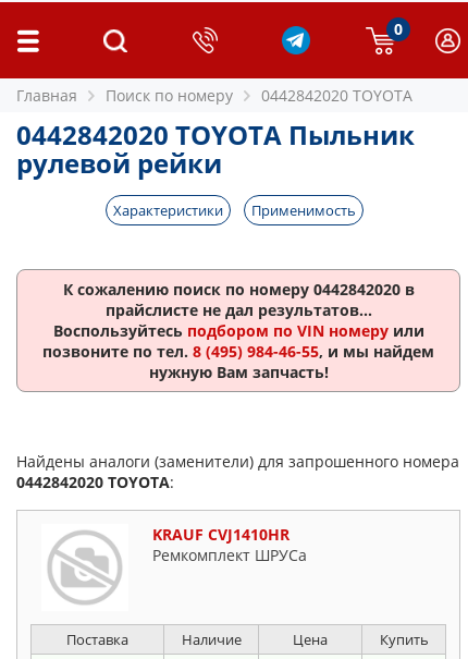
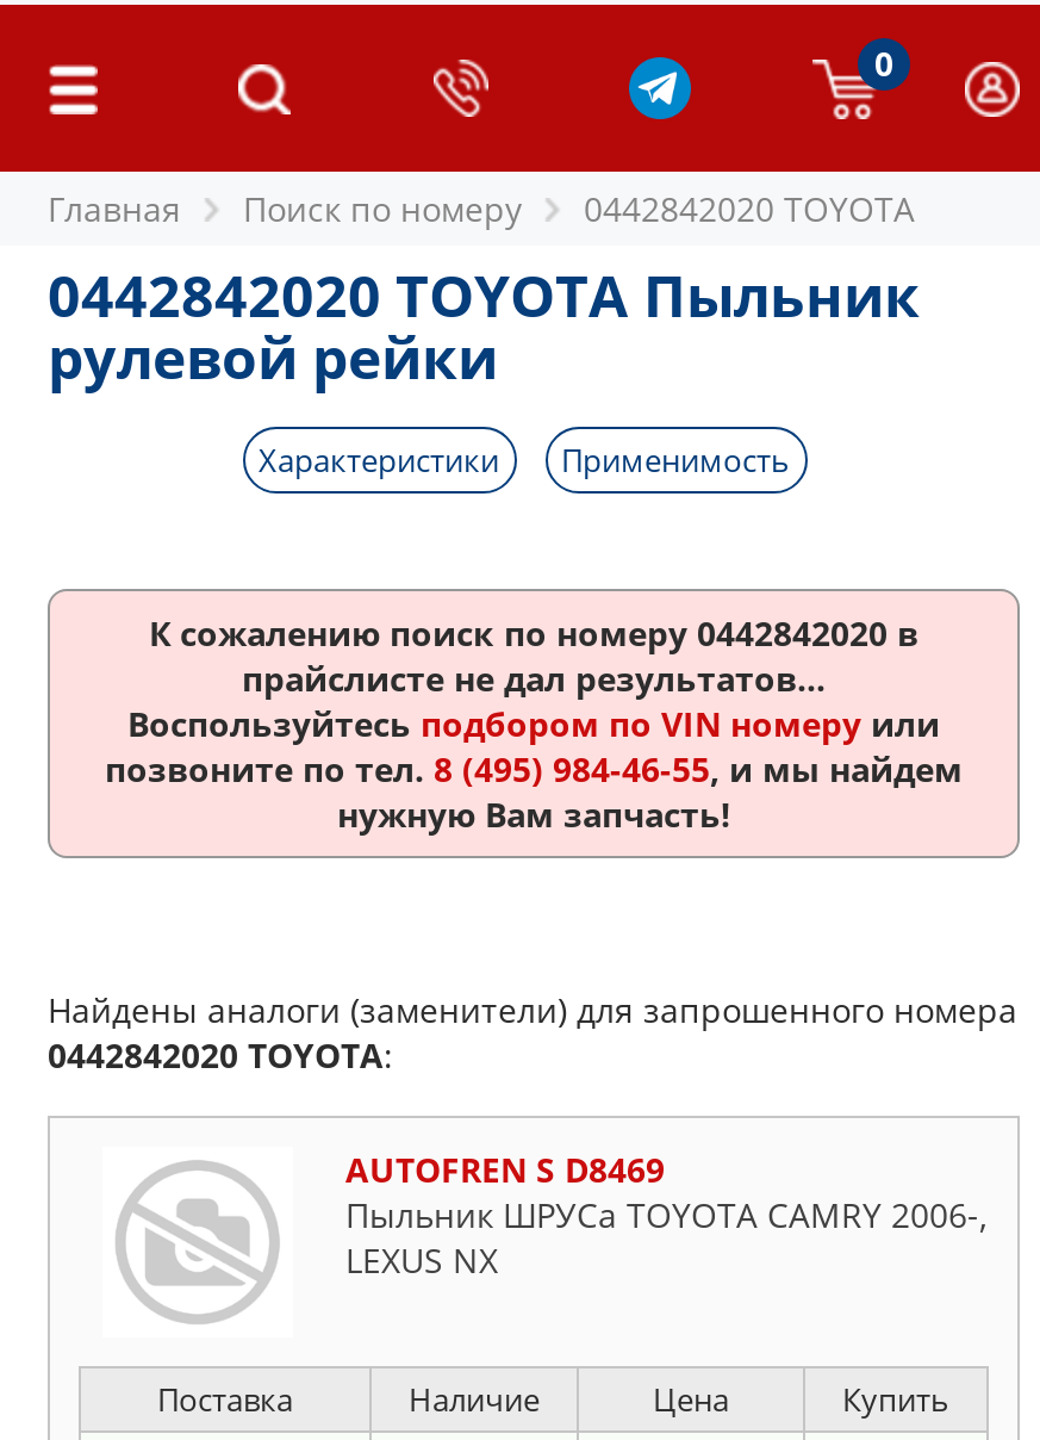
- KRAUF CVJ1410HR
- Ремкомплект ШРУСа
+ AUTOFREN S D8469
+ Пыльник ШРУСа TOYOTA CAMRY 2006-,
+ LEXUS NX
